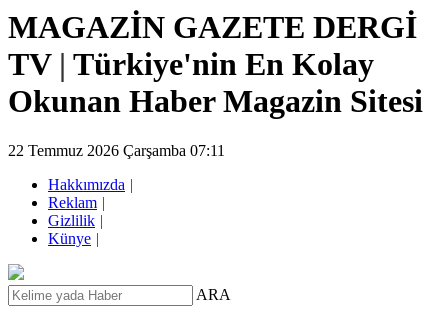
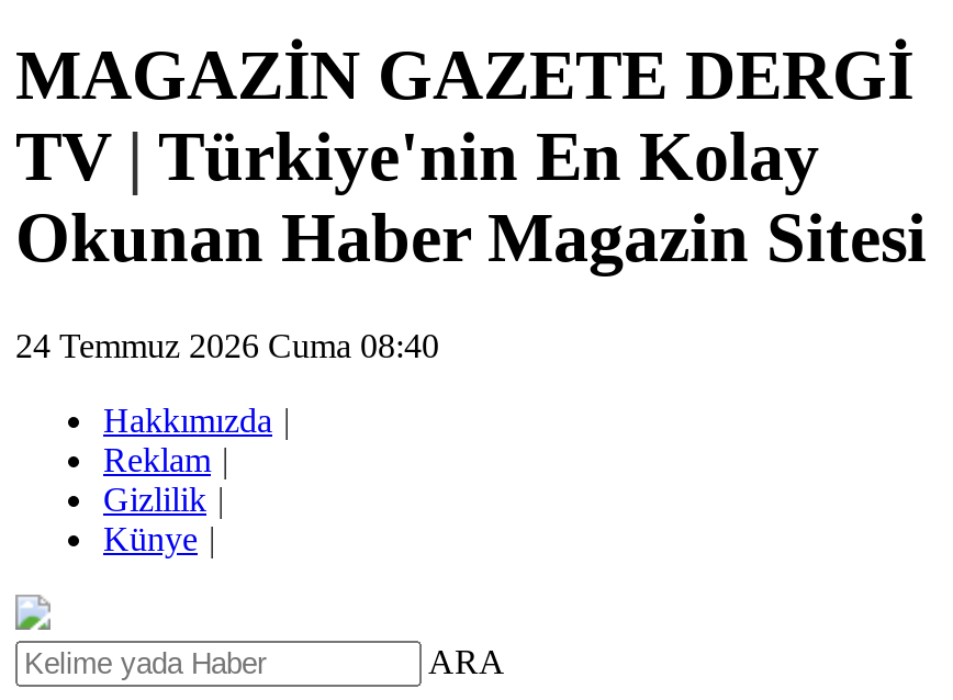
- 22 Temmuz 2026 Çarşamba 07:11
+ 24 Temmuz 2026 Cuma 08:40
